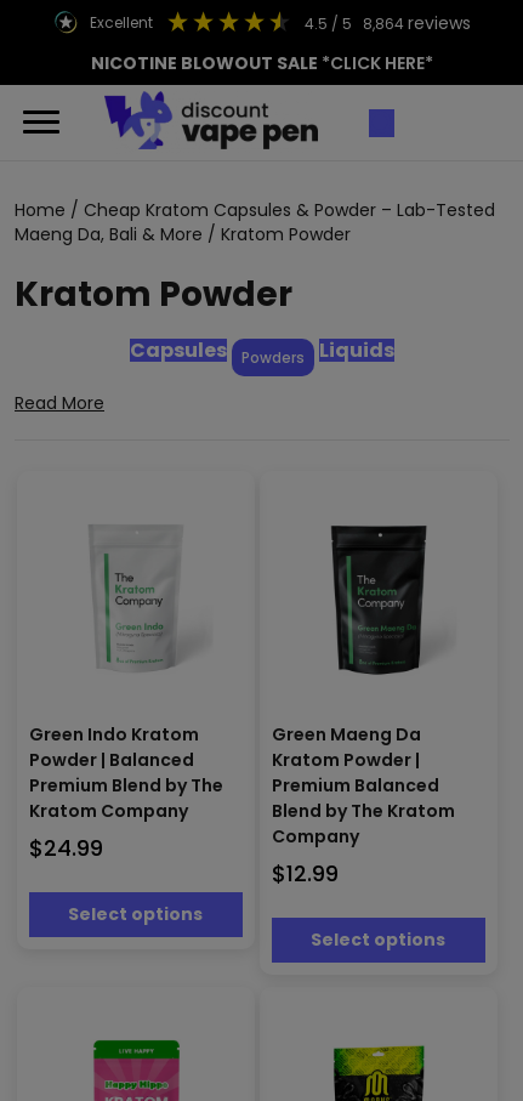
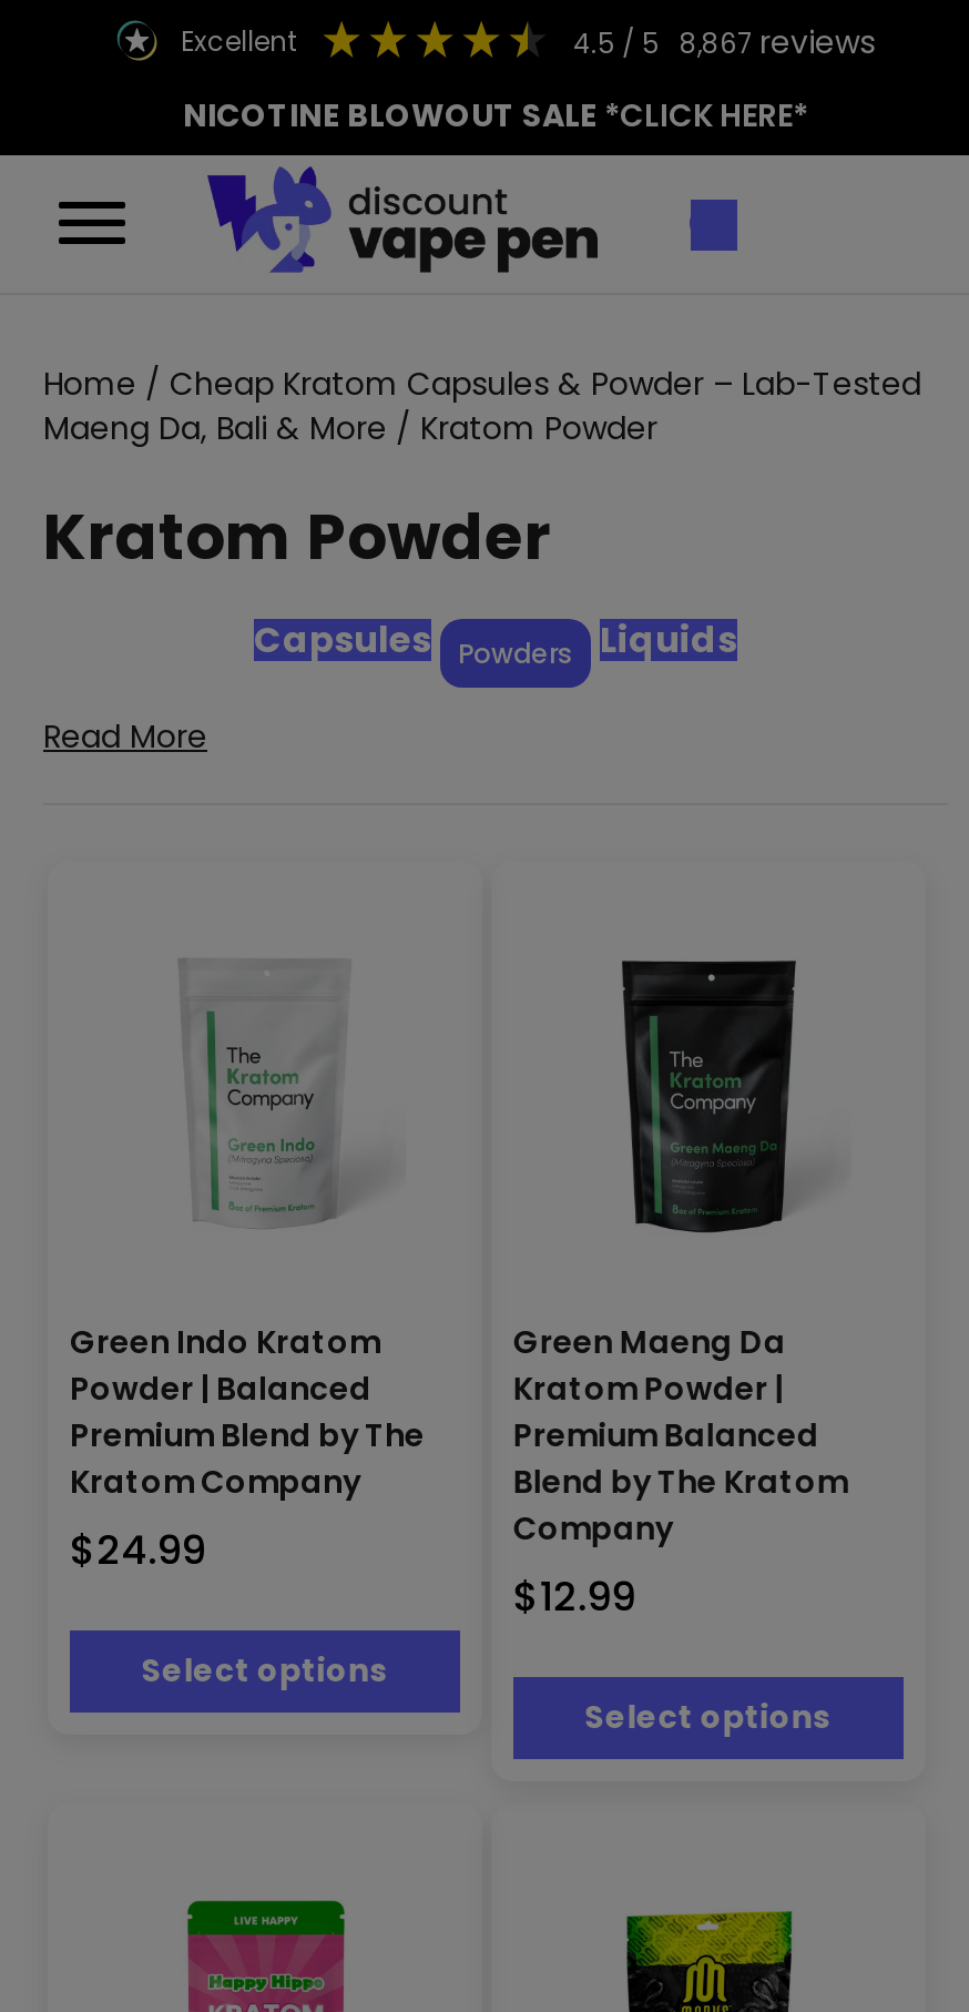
- 4.5 / 5 8,864 reviews
+ 4.5 / 5 8,867 reviews
